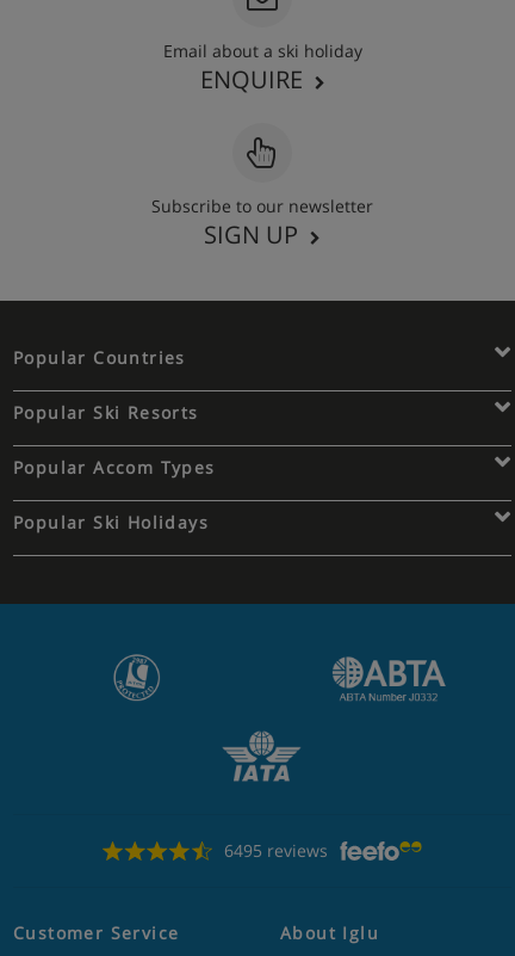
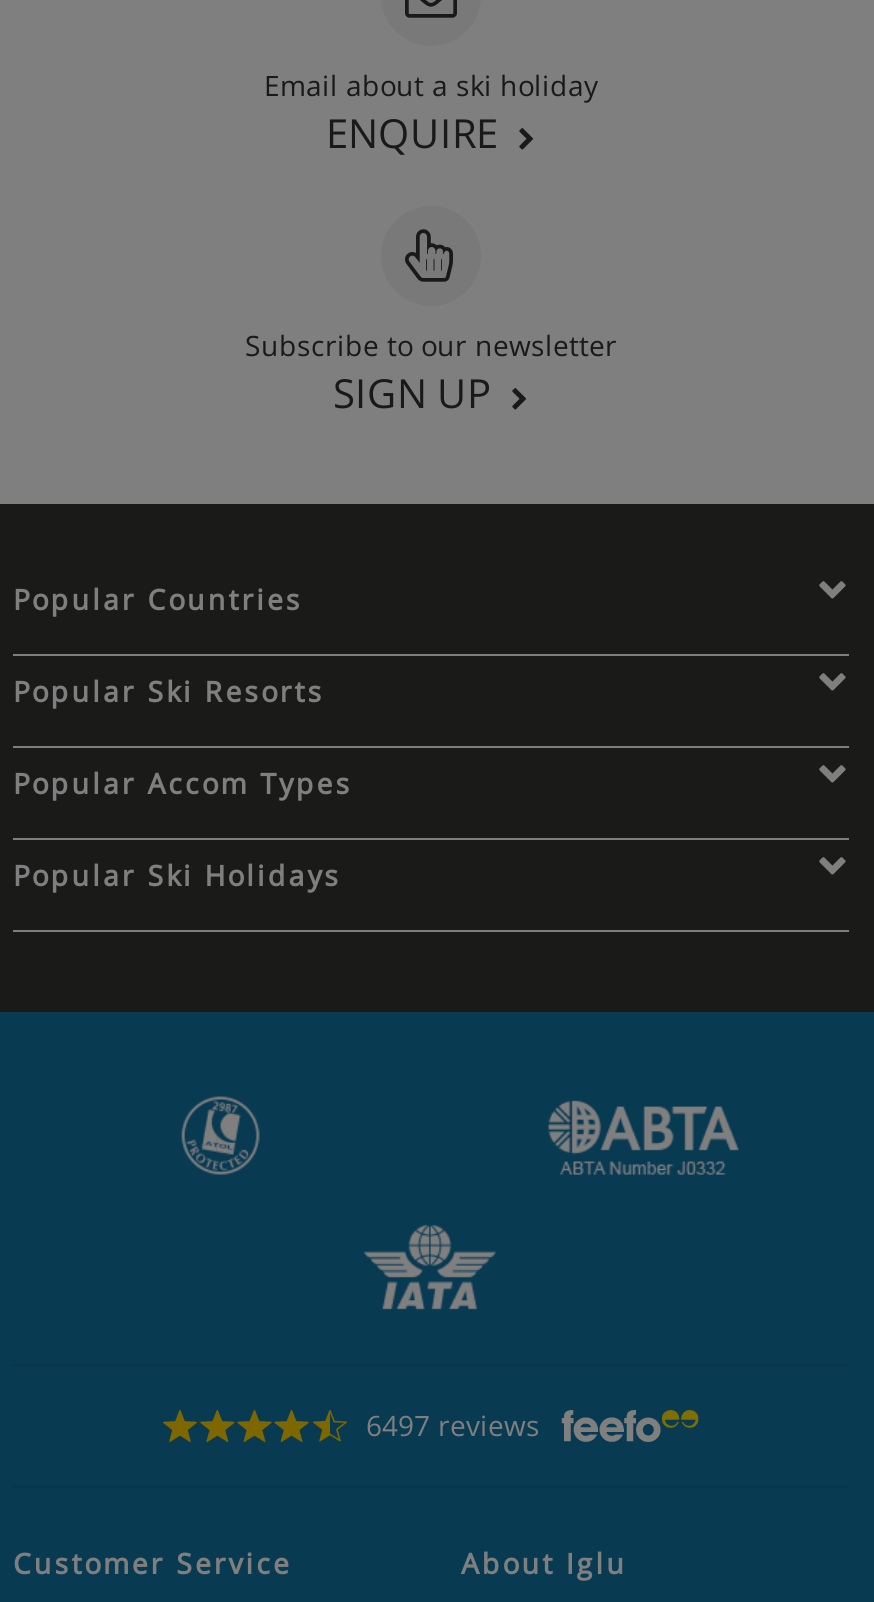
- 6495 reviews
+ 6497 reviews
